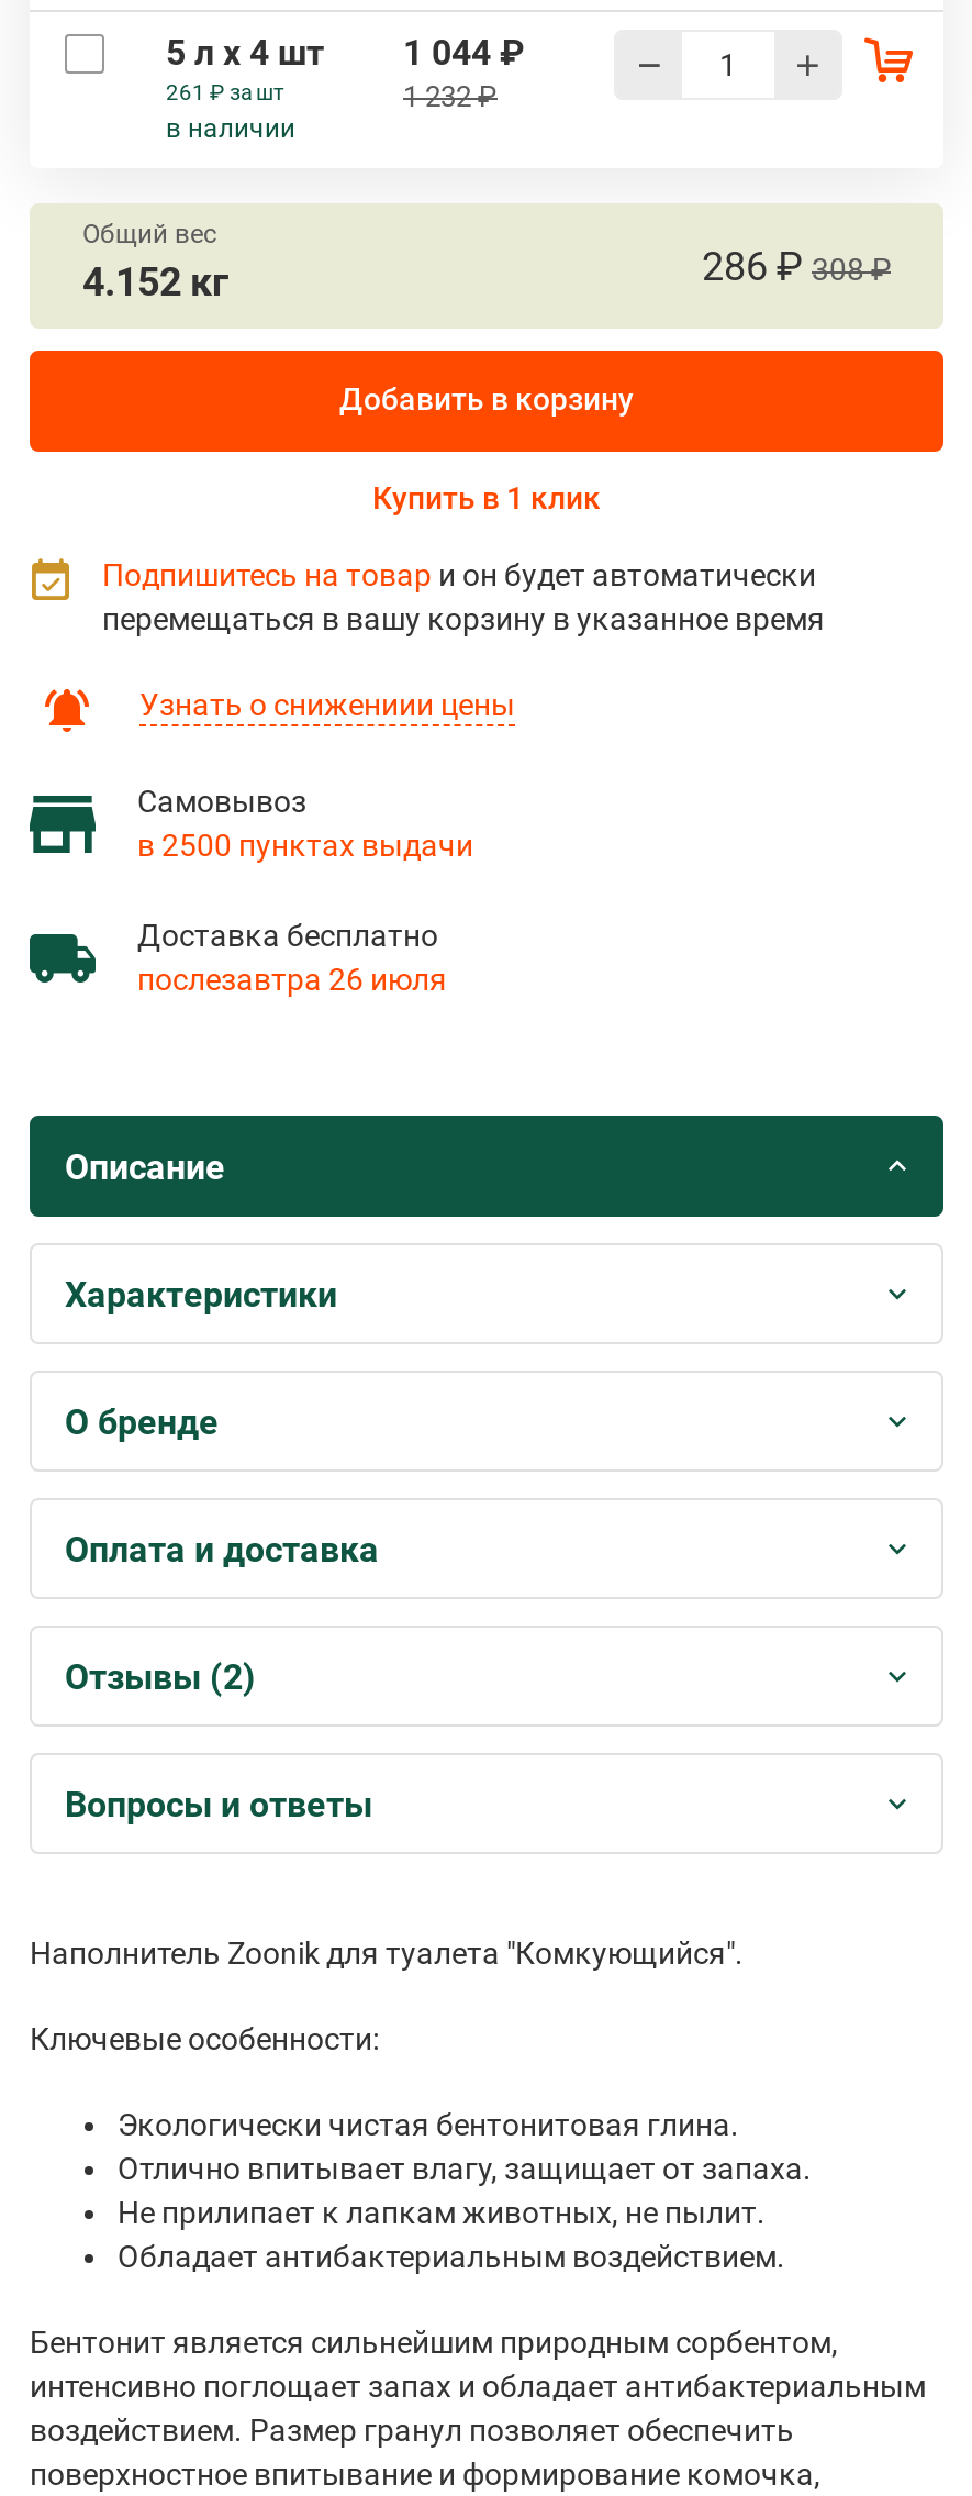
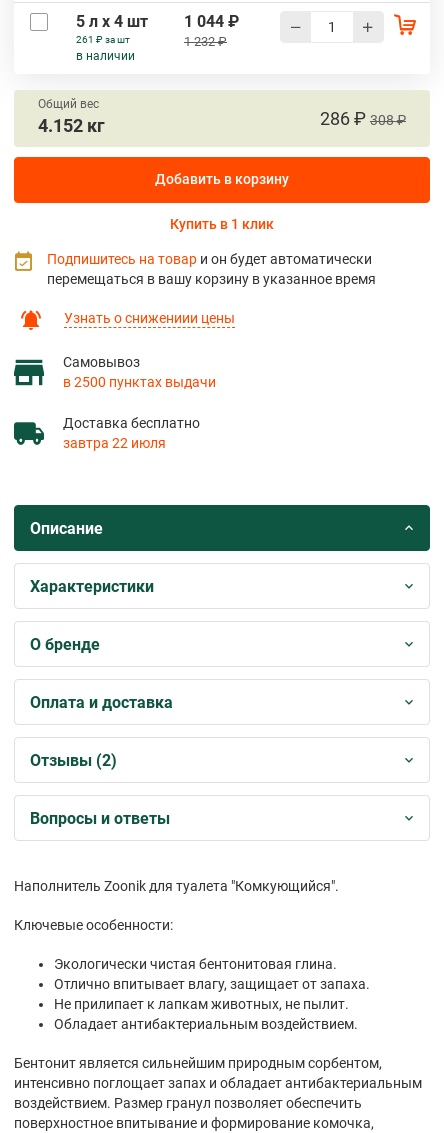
- послезавтра 26 июля
+ завтра 22 июля
